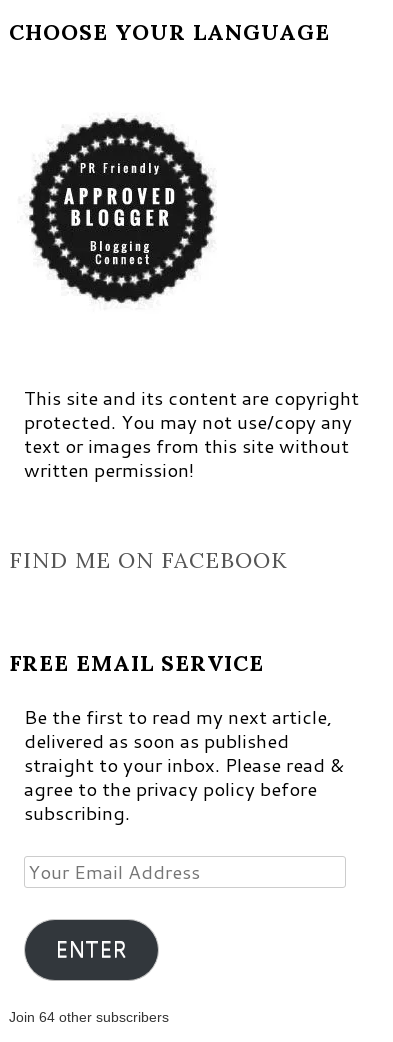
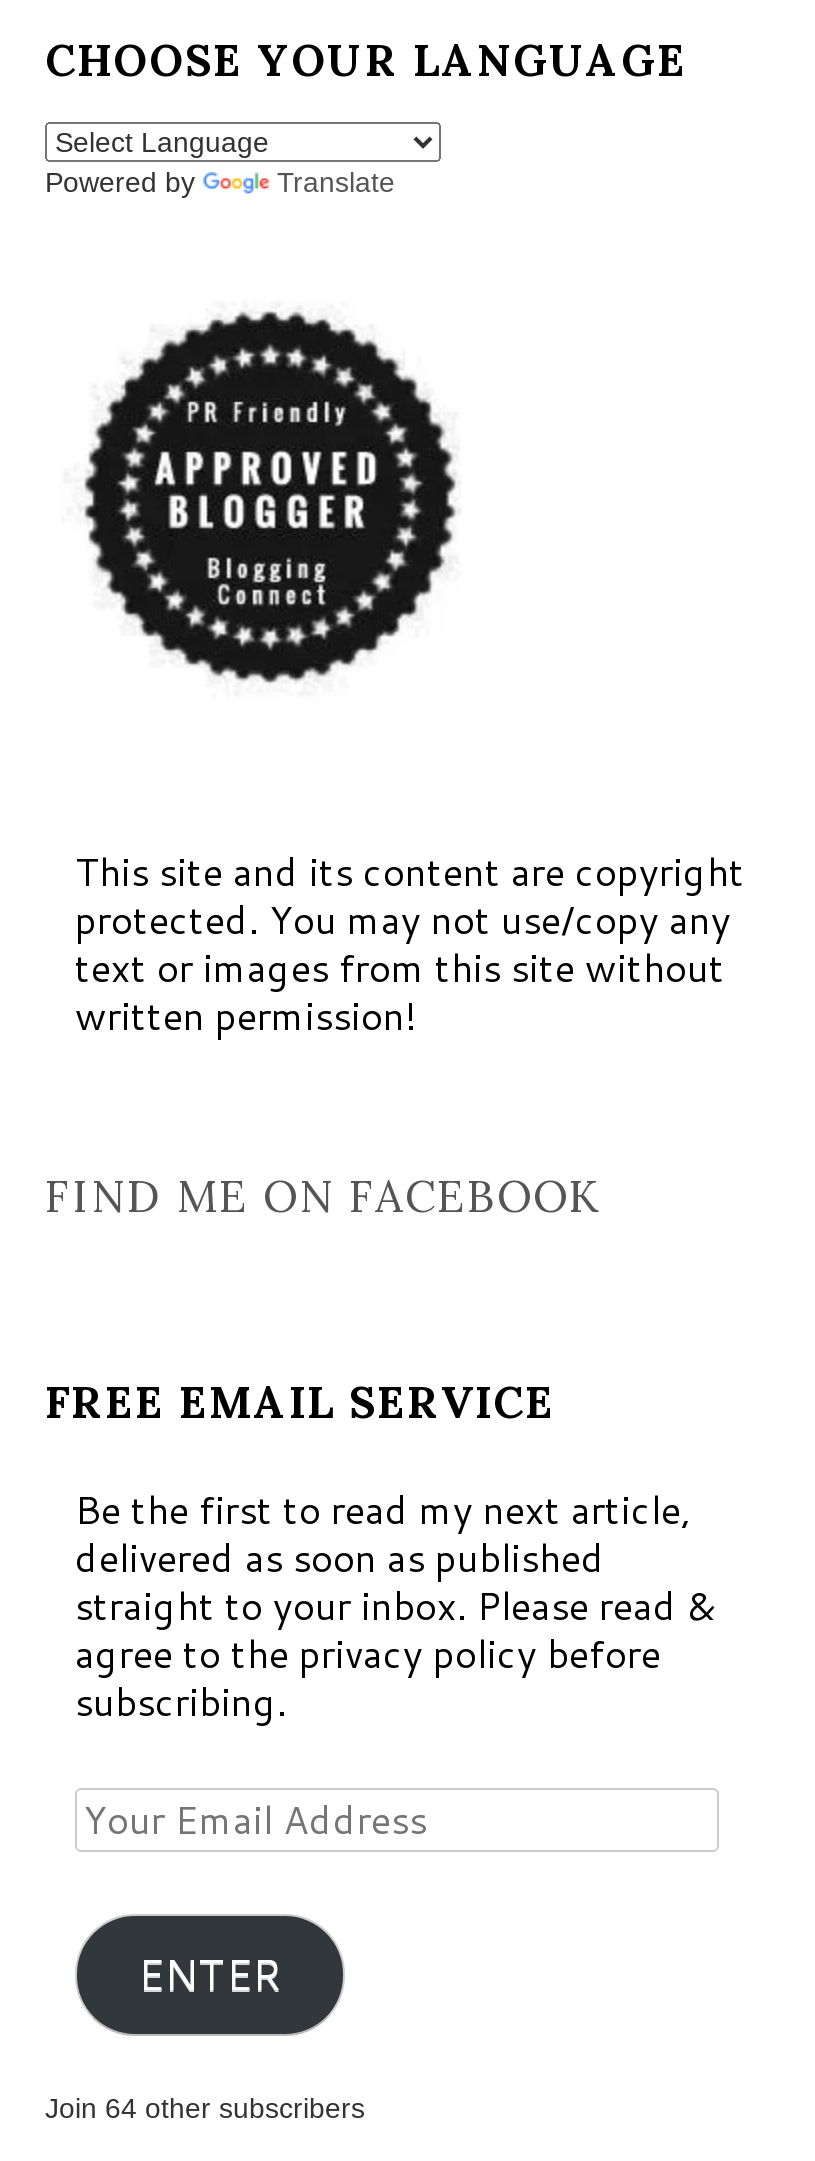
+ Powered by
+ Translate
